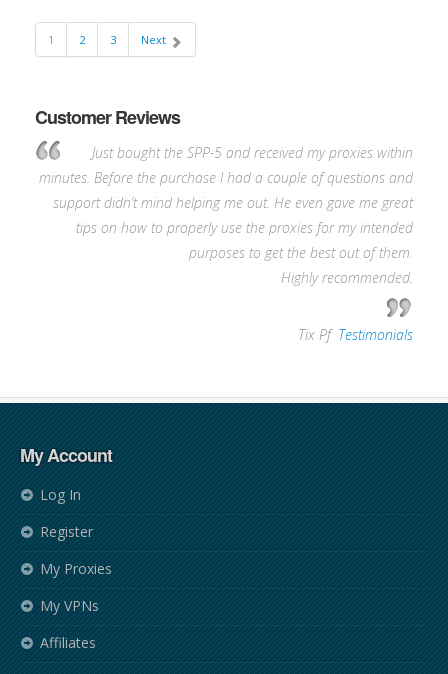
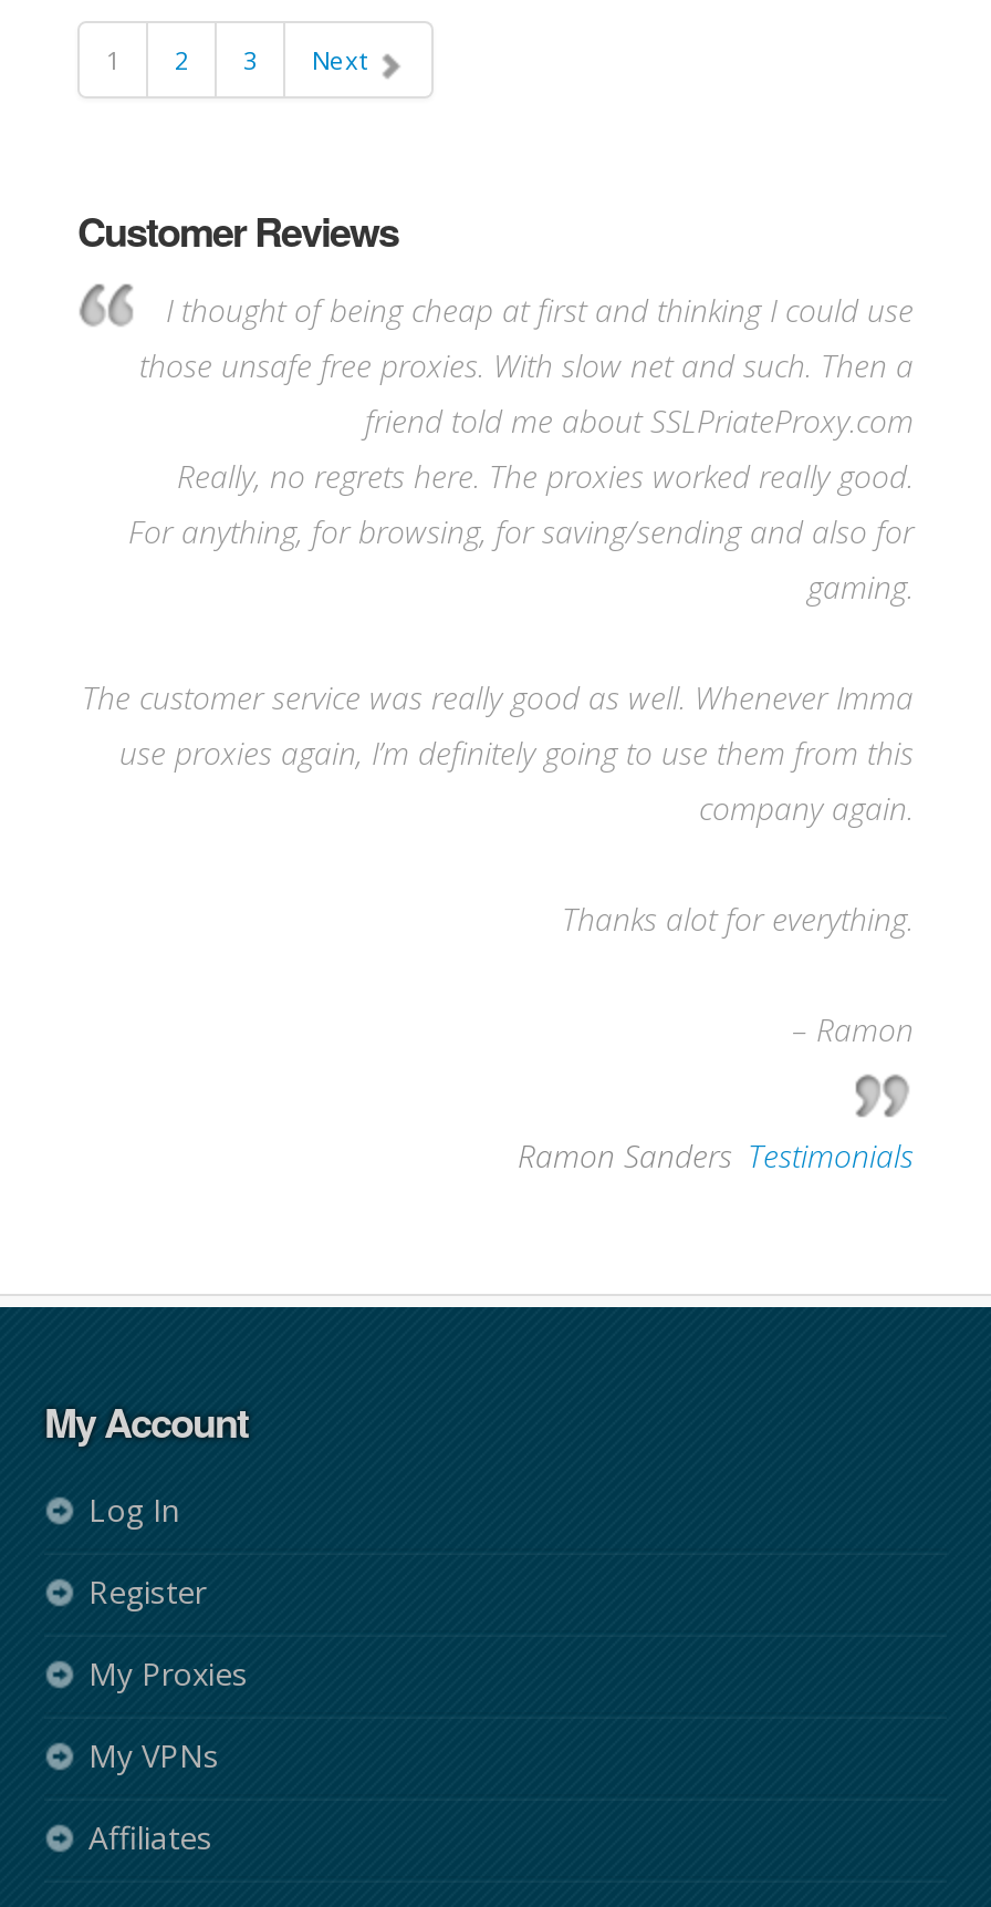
- Just bought the SPP-5 and received my proxies within
- minutes. Before the purchase I had a couple of questions and
- support didn’t mind helping me out. He even gave me great
- tips on how to properly use the proxies for my intended
- purposes to get the best out of them.
- Highly recommended.
- — Tix Pf, Testimonials
+ I thought of being cheap at first and thinking I could use
+ those unsafe free proxies. With slow net and such. Then a
+ friend told me about SSLPriateProxy.com
+ Really, no regrets here. The proxies worked really good.
+ For anything, for browsing, for saving/sending and also for
+ gaming.
+ The customer service was really good as well. Whenever Imma
+ use proxies again, I’m definitely going to use them from this
+ company again.
+ Thanks alot for everything.
+ – Ramon
+ — Ramon Sanders, Testimonials
